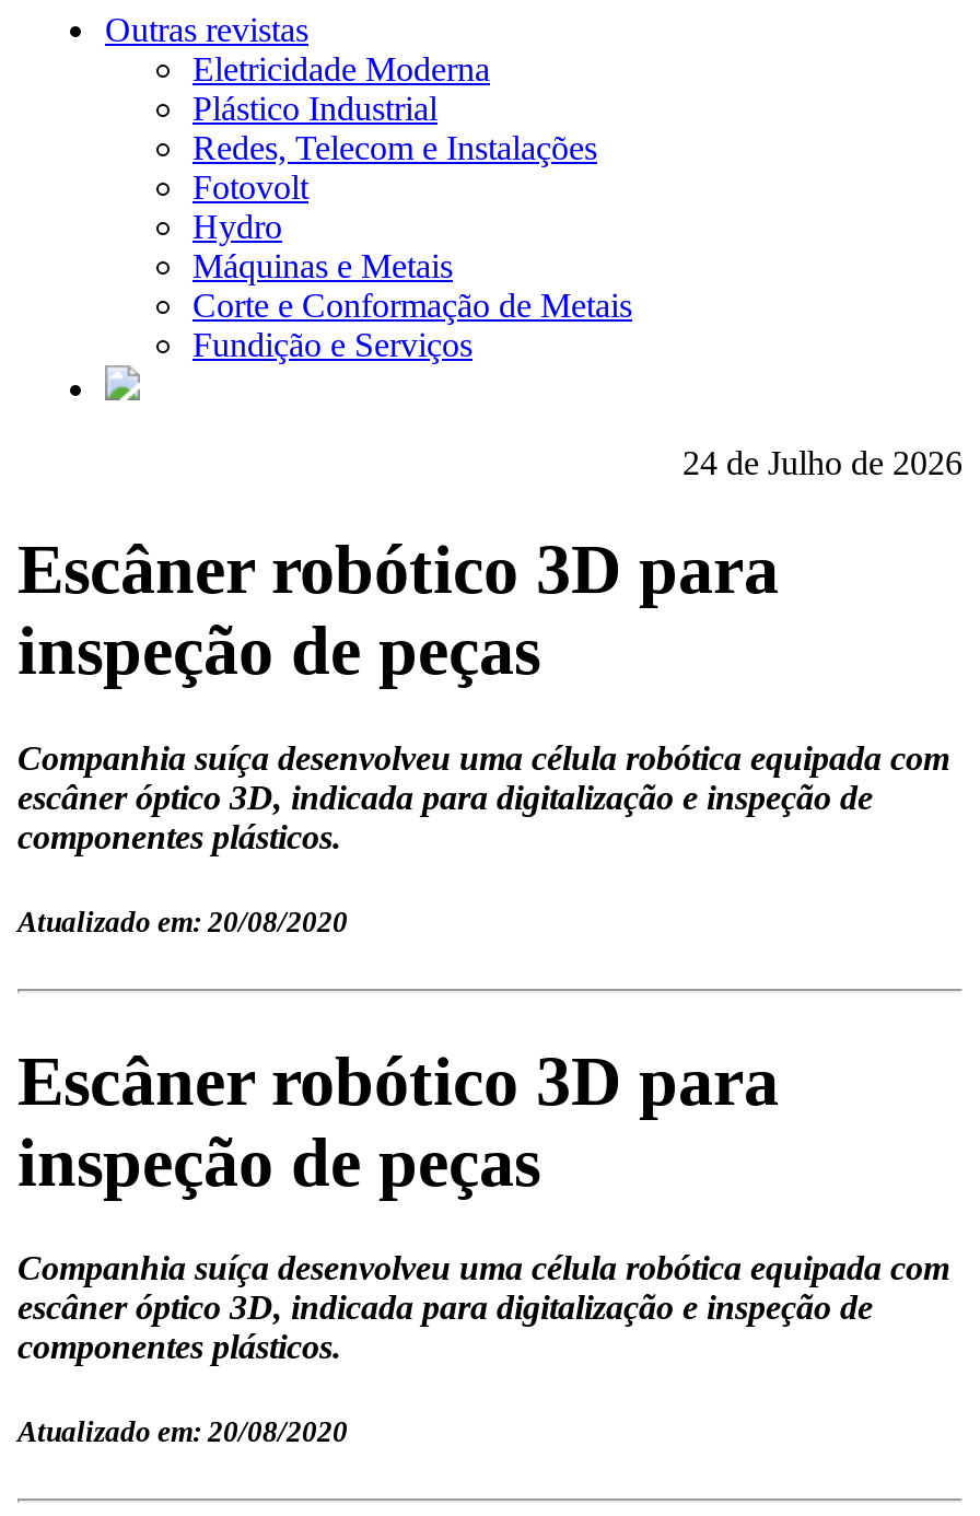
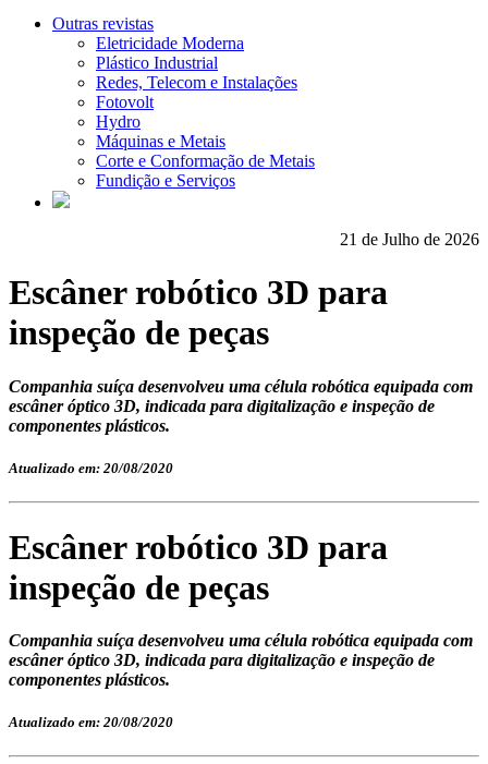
- 24 de Julho de 2026
+ 21 de Julho de 2026
